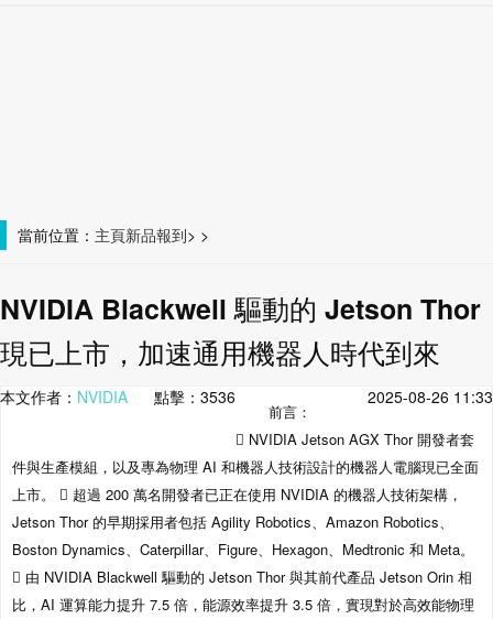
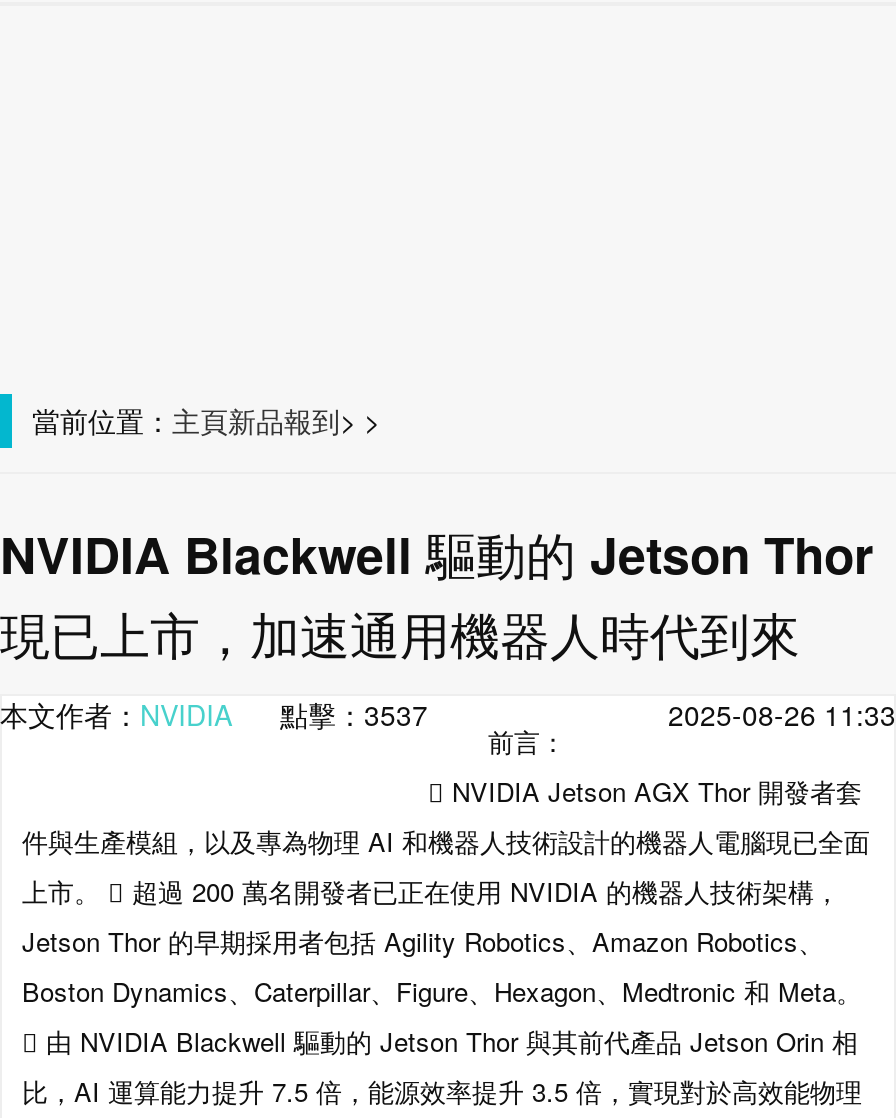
- 本文作者：NVIDIA點擊：3536
+ 本文作者：NVIDIA點擊：3537
